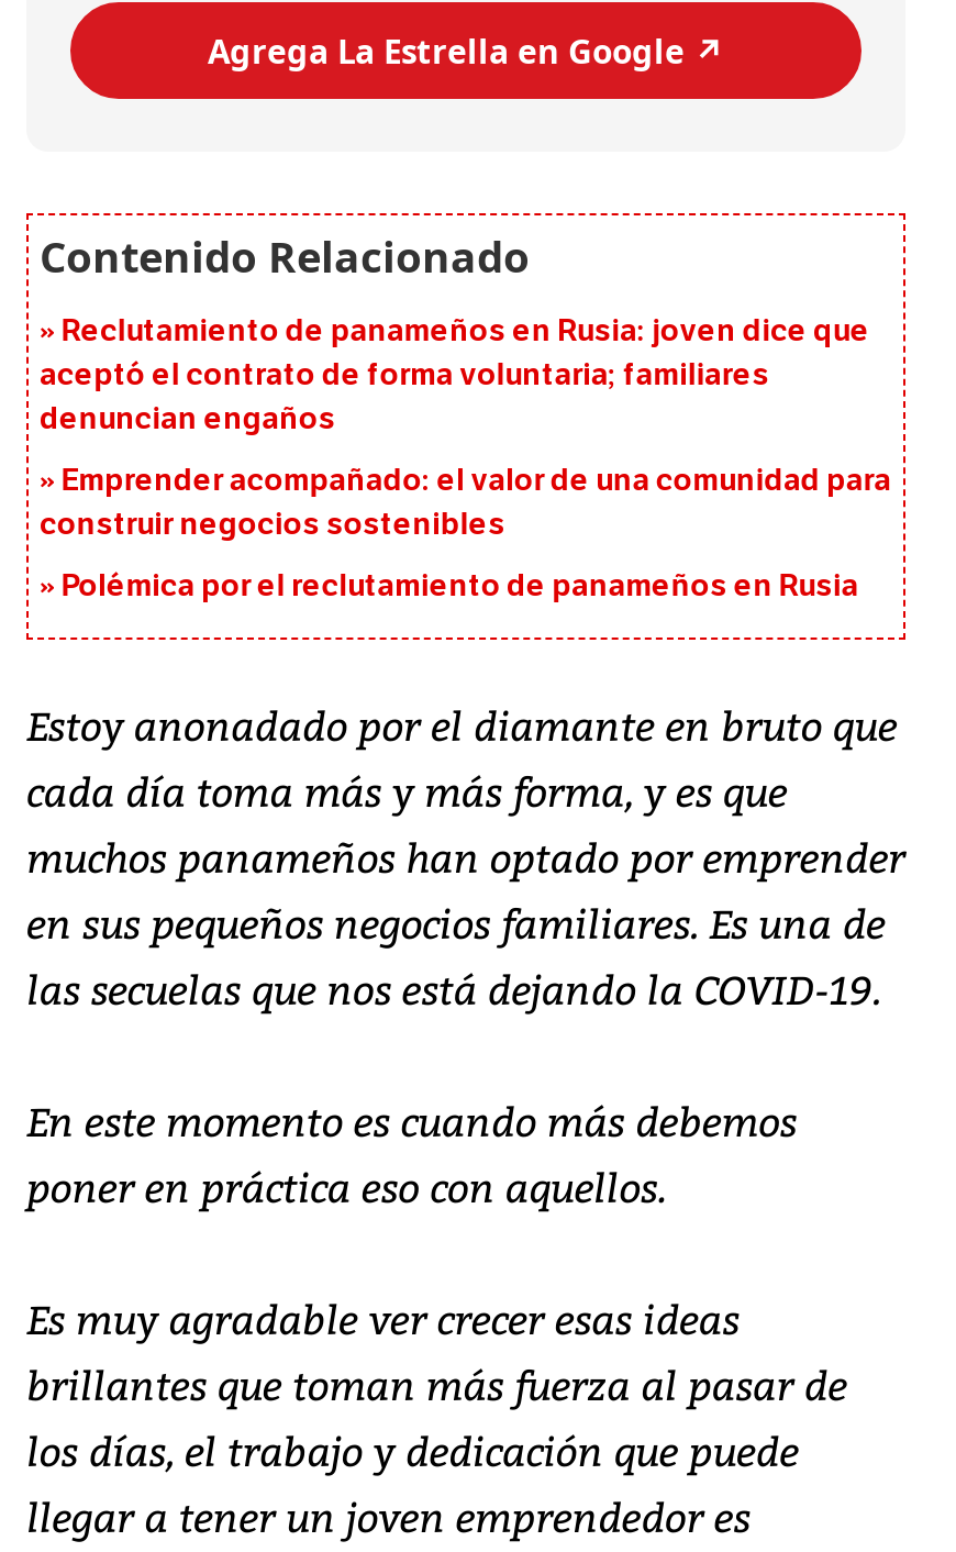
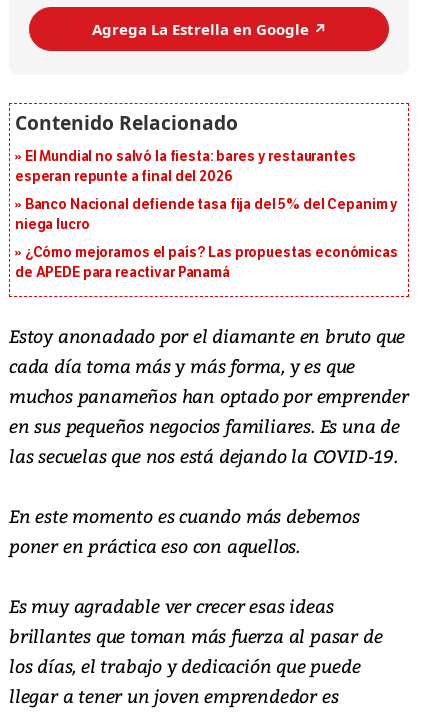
- Reclutamiento de panameños en Rusia: joven dice que
- aceptó el contrato de forma voluntaria; familiares
- denuncian engaños
+ El Mundial no salvó la fiesta: bares y restaurantes
+ esperan repunte a final del 2026

- Emprender acompañado: el valor de una comunidad para
- construir negocios sostenibles
+ Banco Nacional defiende tasa fija del 5% del Cepanim y
+ niega lucro

- Polémica por el reclutamiento de panameños en Rusia
+ ¿Cómo mejoramos el país? Las propuestas económicas
+ de APEDE para reactivar Panamá
